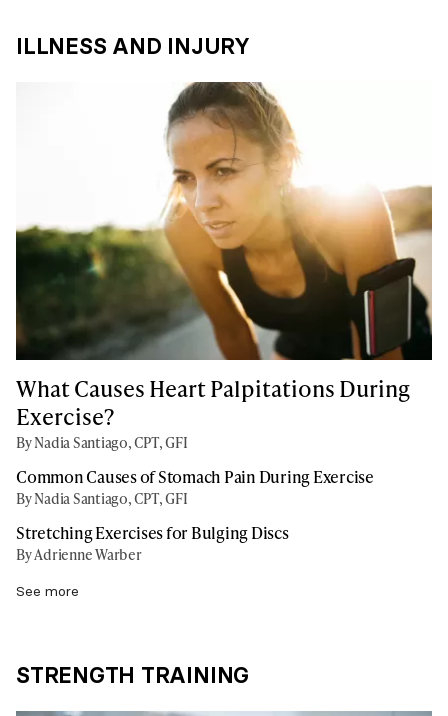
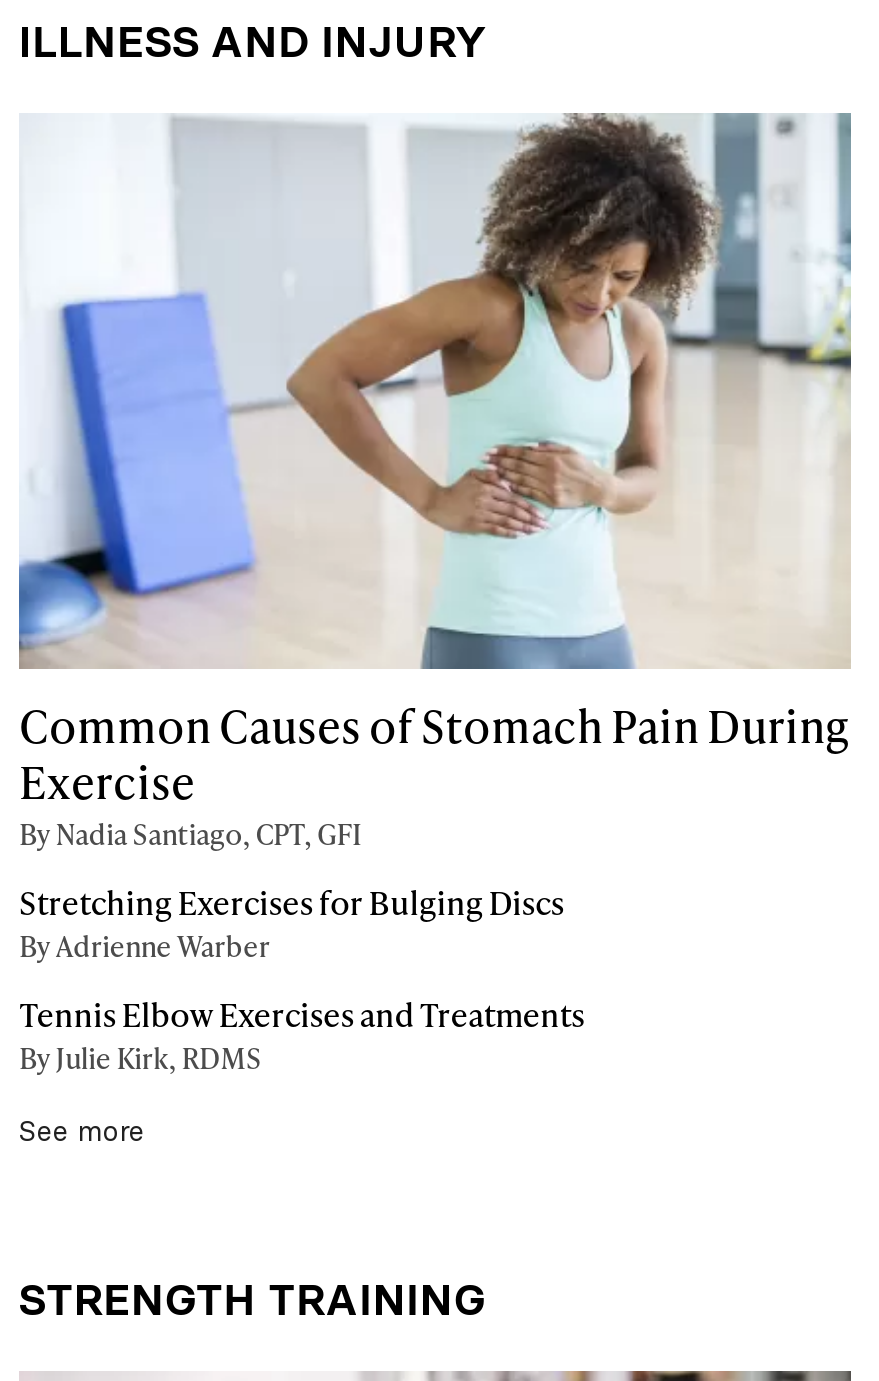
- [image]
- What Causes Heart Palpitations During
- Exercise?
- By Nadia Santiago, CPT, GFI
- Common Causes of Stomach Pain During Exercise
+ [image]
+ Common Causes of Stomach Pain During
+ Exercise

moved up: By Nadia Santiago, CPT, GFI | Stretching Exercises for Bulging Discs | By Adrienne Warber

+ Tennis Elbow Exercises and Treatments
+ By Julie Kirk, RDMS
